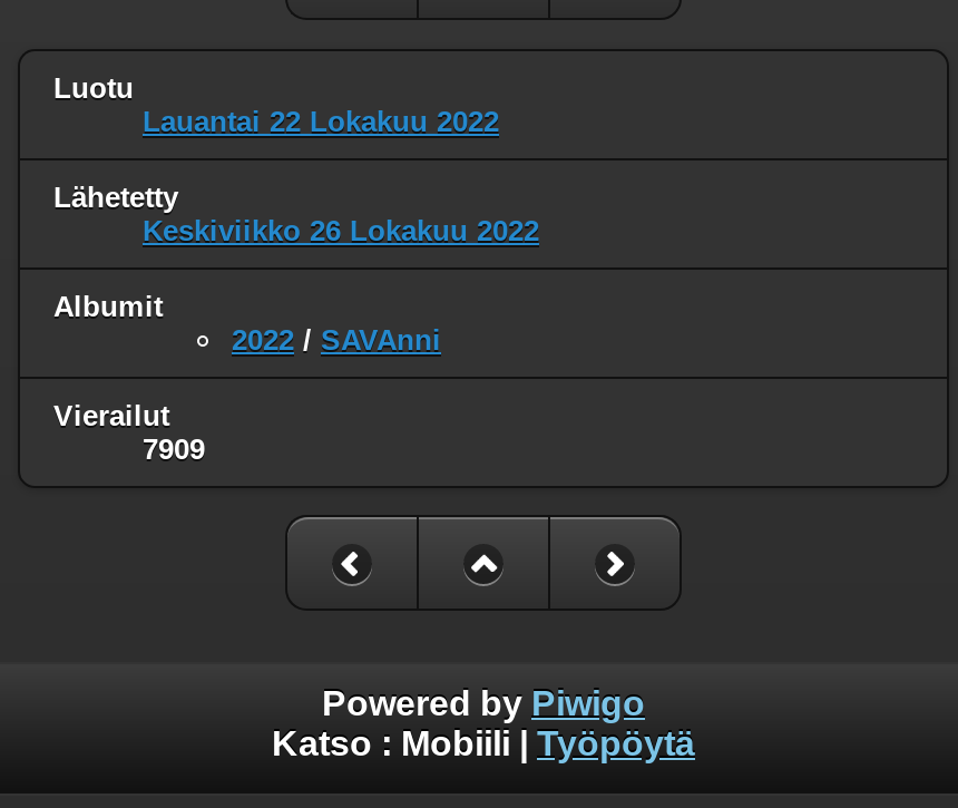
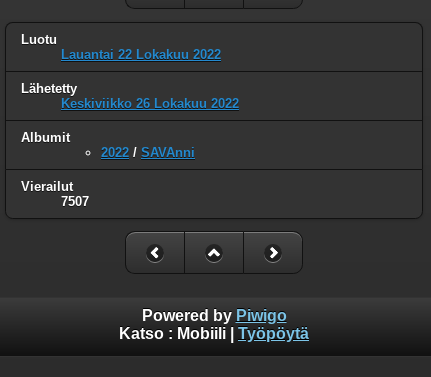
- 7909
+ 7507
